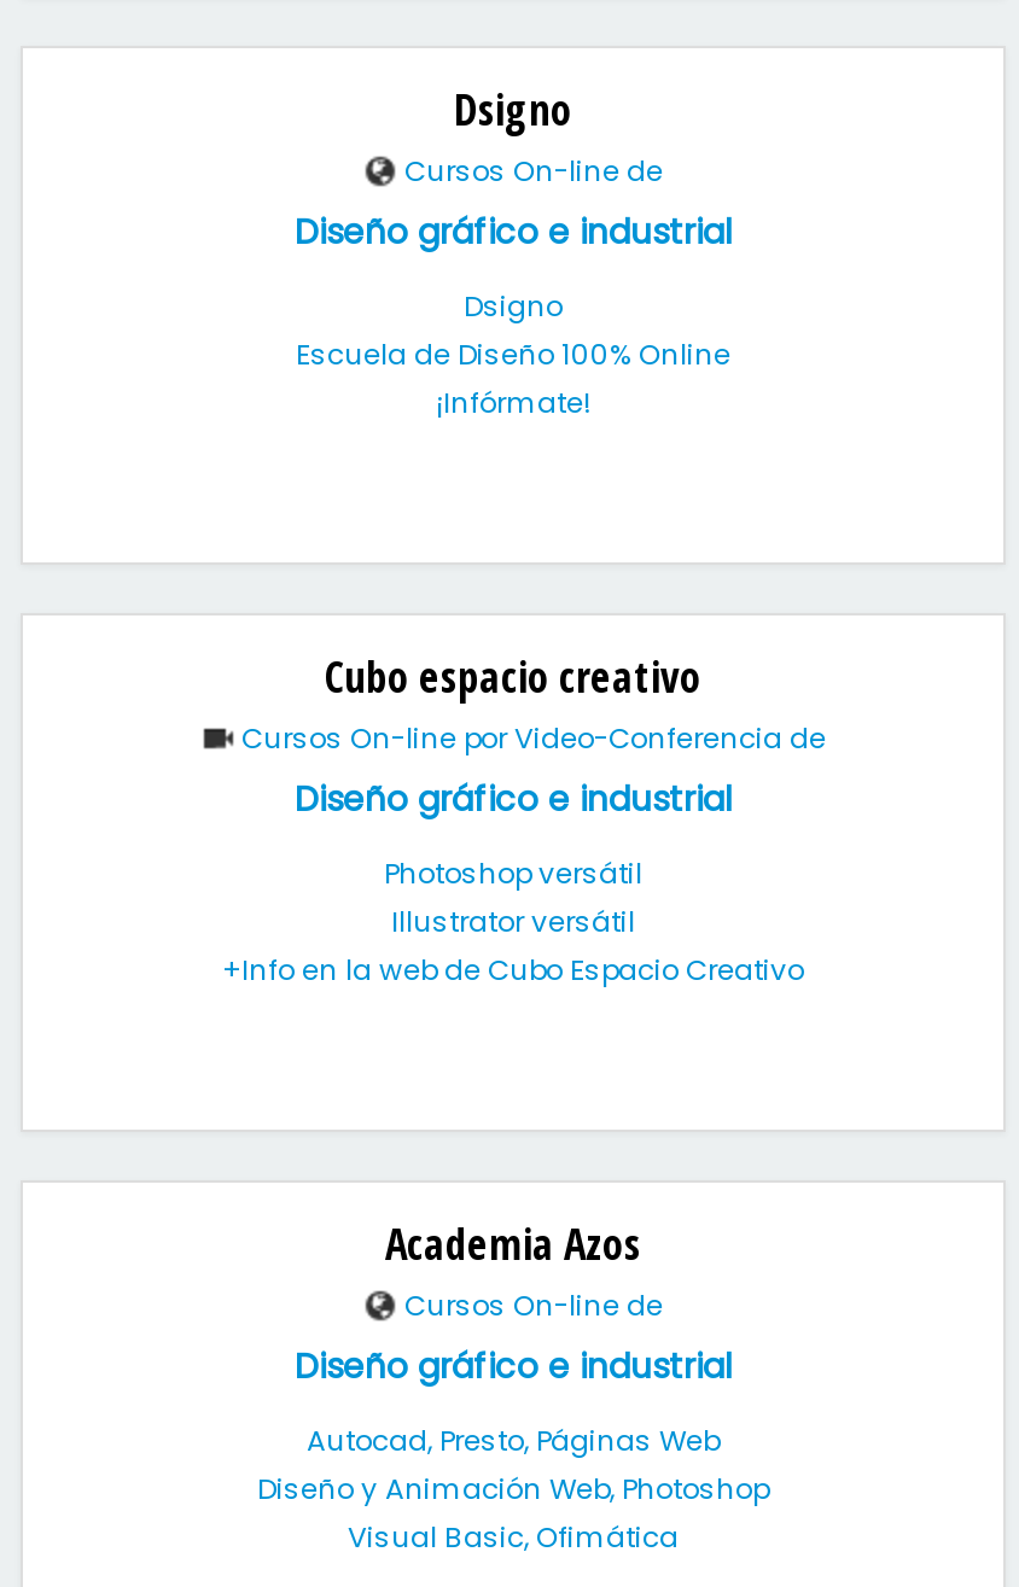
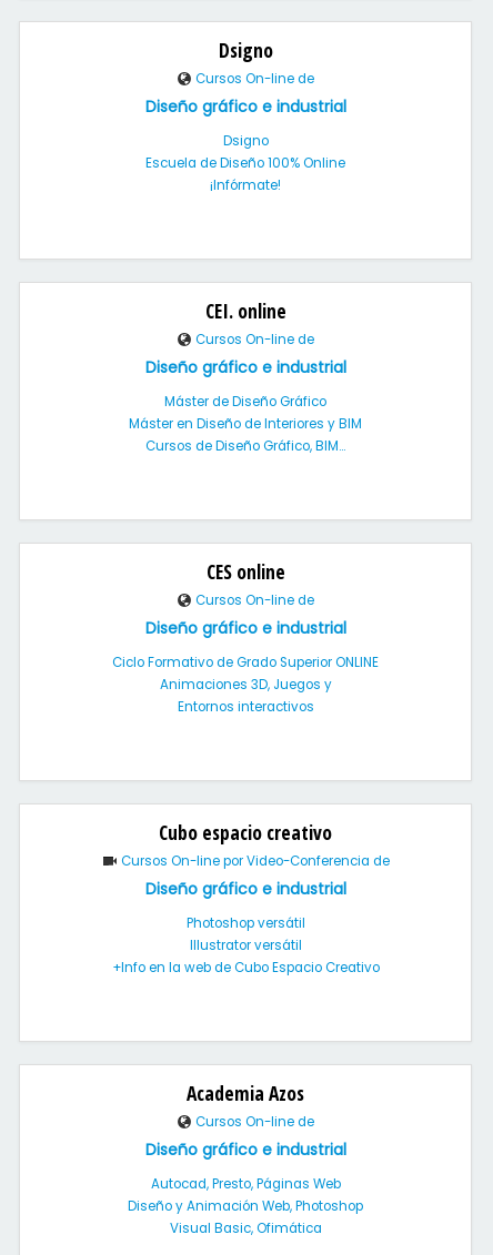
+ CES online
+ Cursos On-line de
+ Diseño gráfico e industrial
+ Ciclo Formativo de Grado Superior ONLINE
+ Animaciones 3D, Juegos y
+ Entornos interactivos

+ CEI. online
+ Cursos On-line de
+ Diseño gráfico e industrial
+ Máster de Diseño Gráfico
+ Máster en Diseño de Interiores y BIM
+ Cursos de Diseño Gráfico, BIM...
